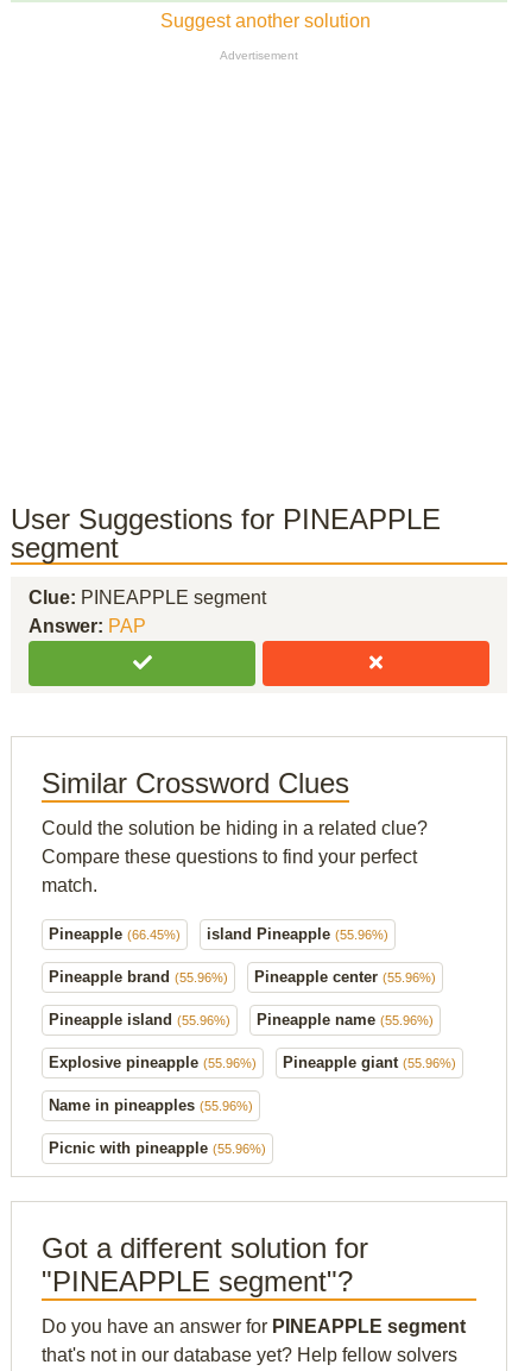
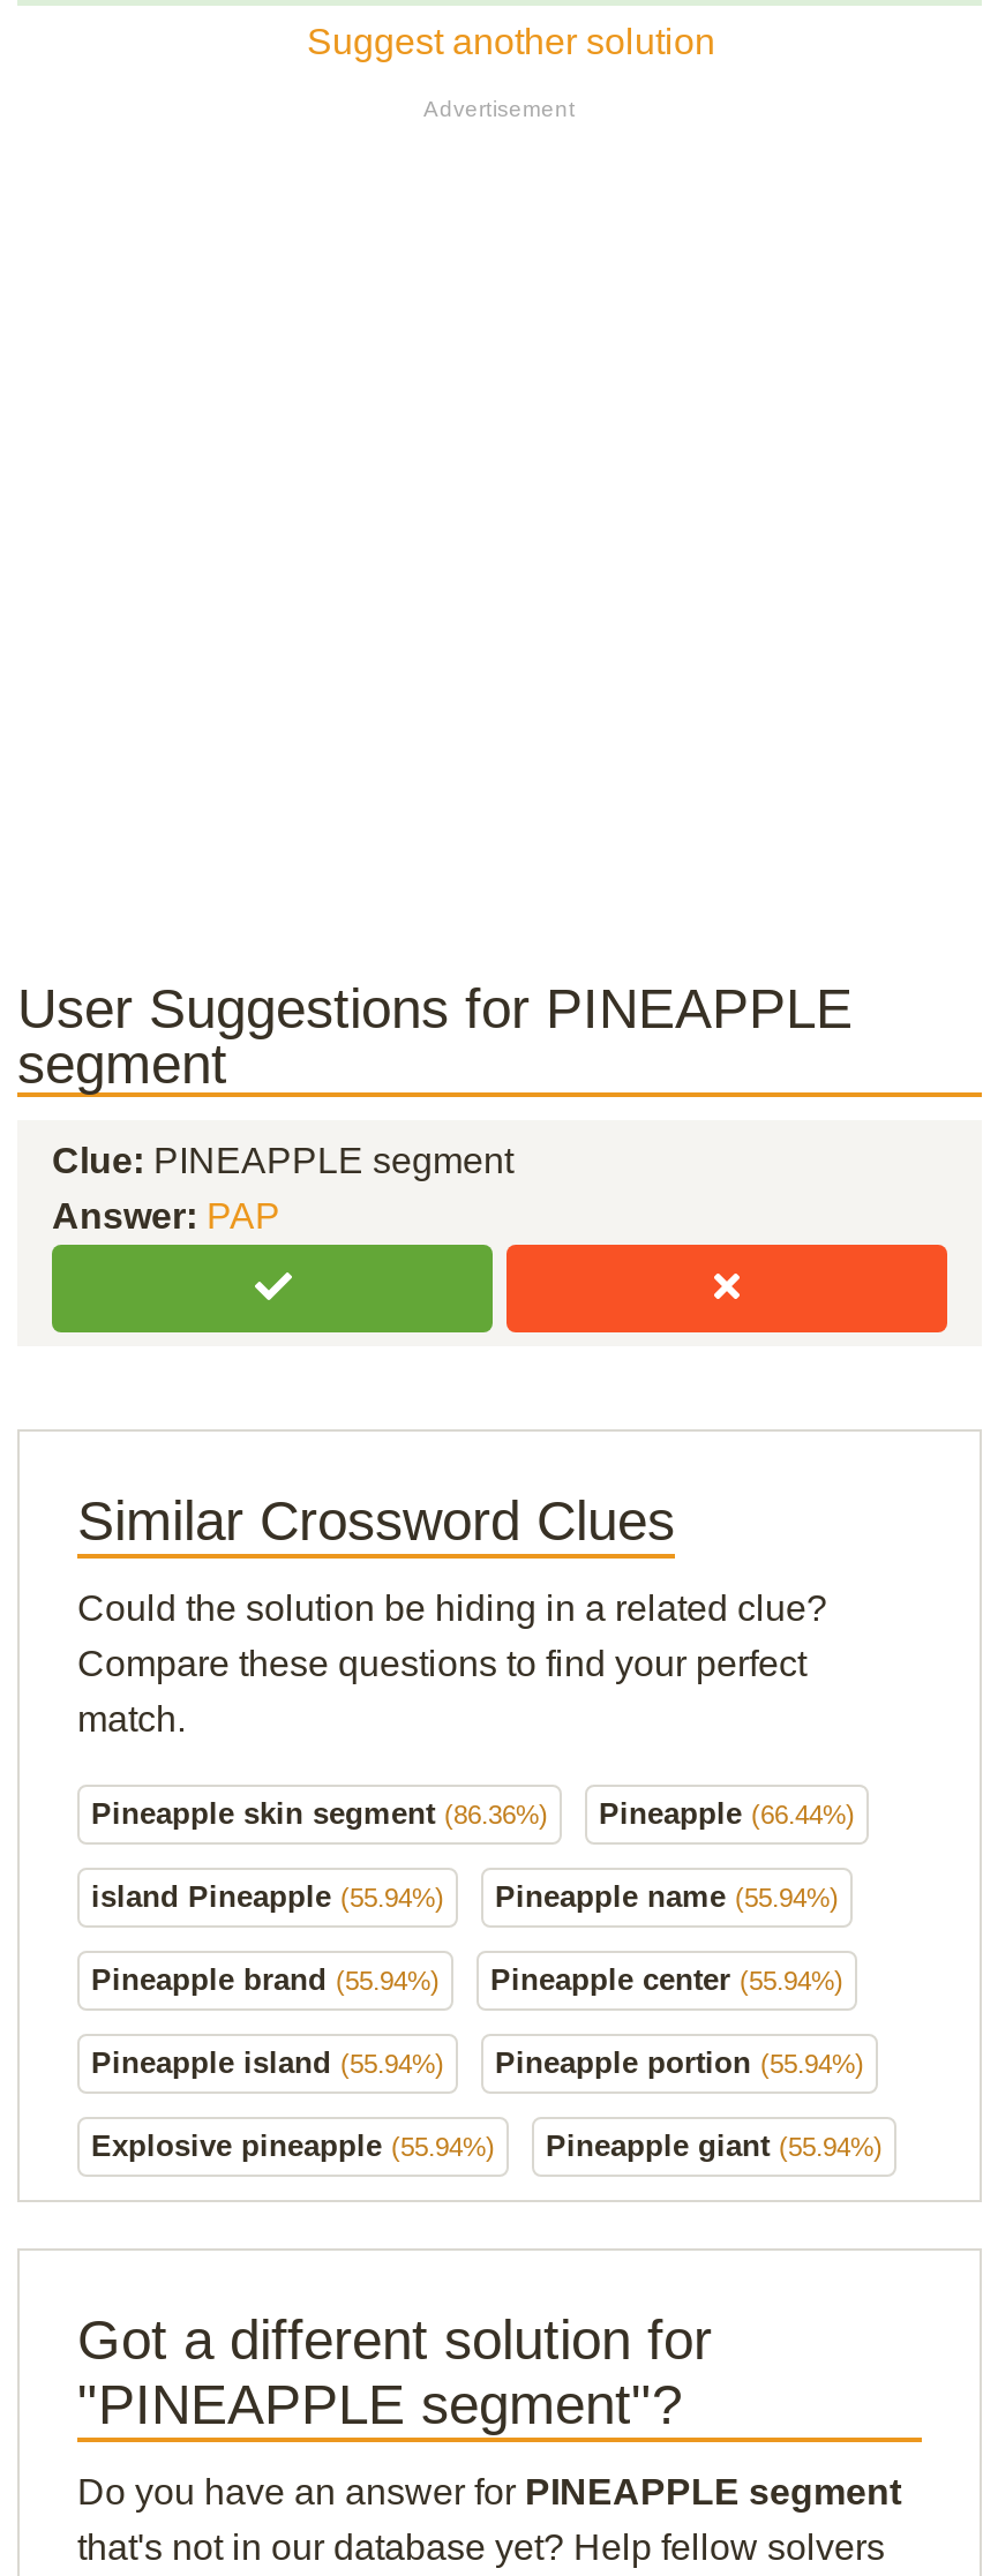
- Pineapple (66.45%)
- island Pineapple (55.96%)
- Pineapple brand (55.96%)
- Pineapple center (55.96%)
- Pineapple island (55.96%)
- Pineapple name (55.96%)
- Explosive pineapple (55.96%)
- Pineapple giant (55.96%)
- Name in pineapples (55.96%)
- Picnic with pineapple (55.96%)
+ Pineapple skin segment (86.36%)
+ Pineapple (66.44%)
+ island Pineapple (55.94%)
+ Pineapple name (55.94%)
+ Pineapple brand (55.94%)
+ Pineapple center (55.94%)
+ Pineapple island (55.94%)
+ Pineapple portion (55.94%)
+ Explosive pineapple (55.94%)
+ Pineapple giant (55.94%)
